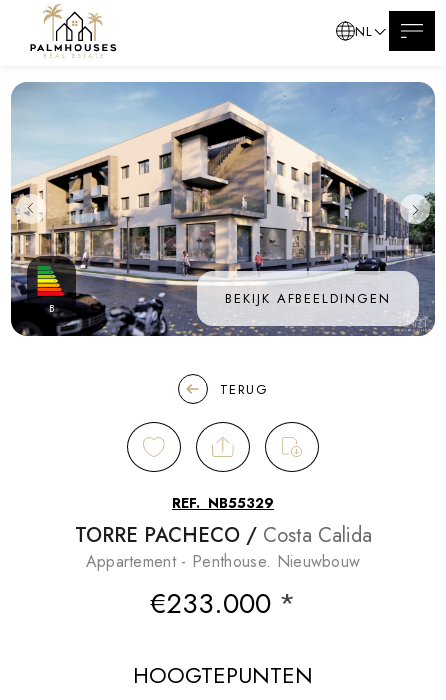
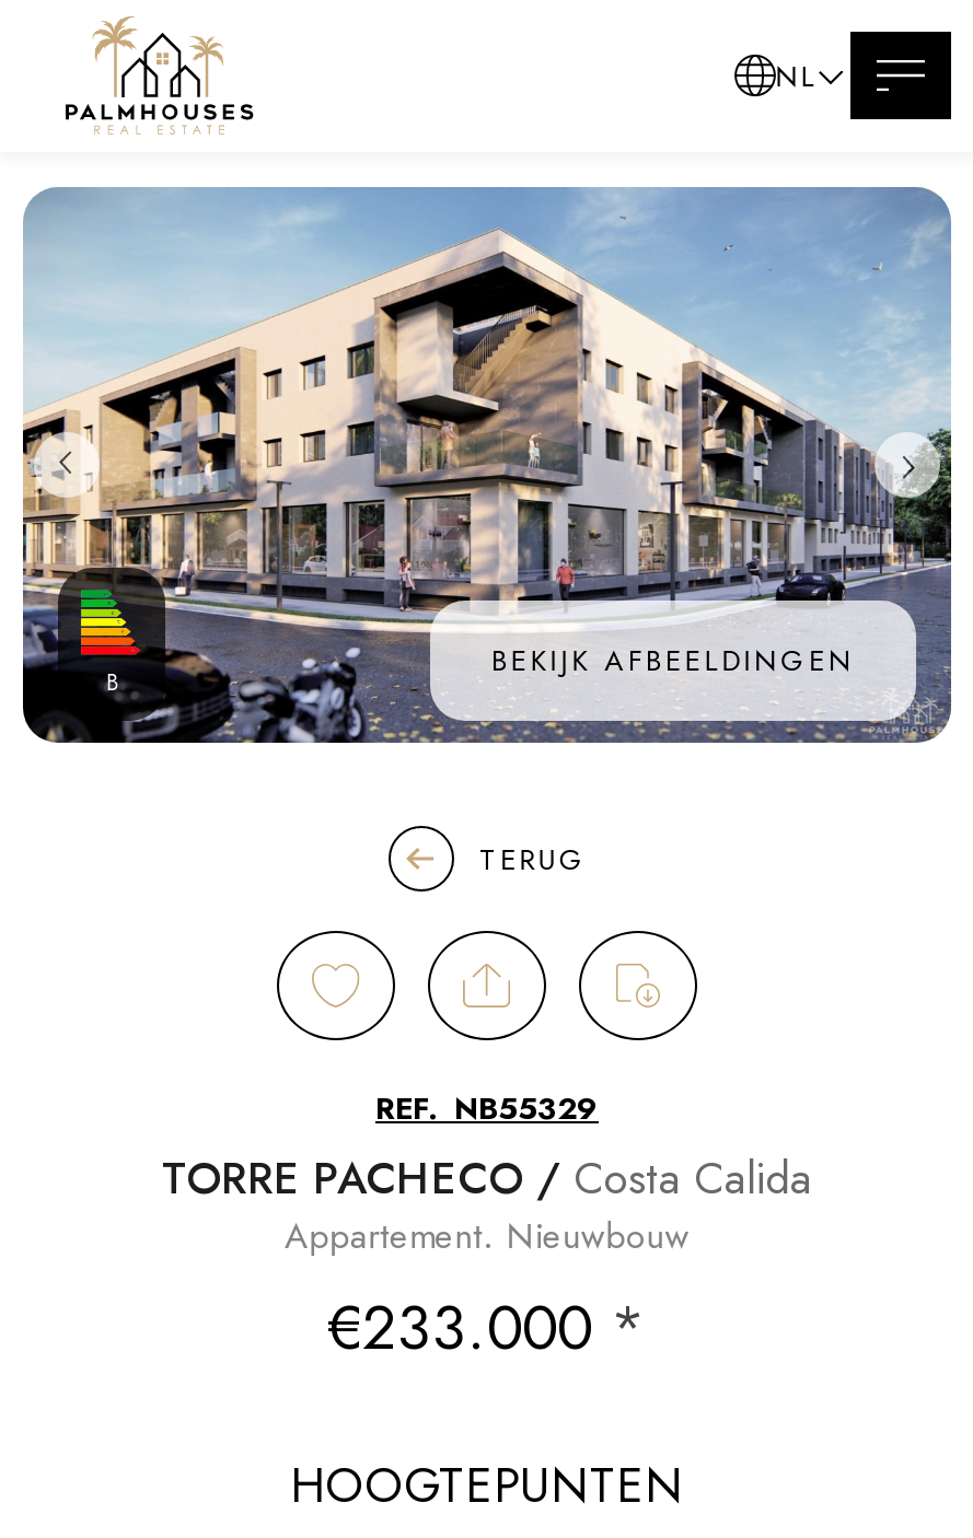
- Appartement - Penthouse. Nieuwbouw
+ Appartement. Nieuwbouw
